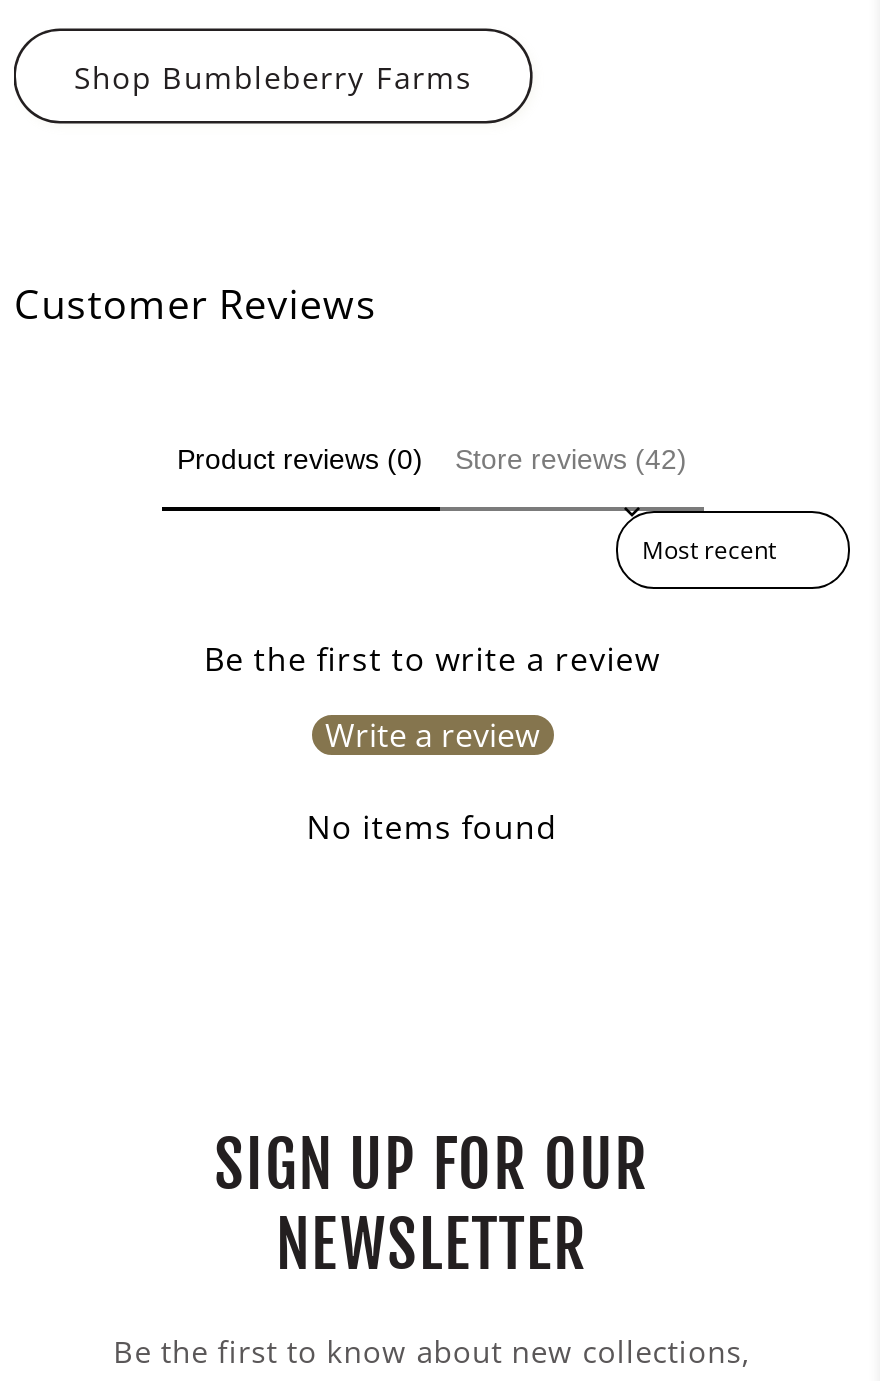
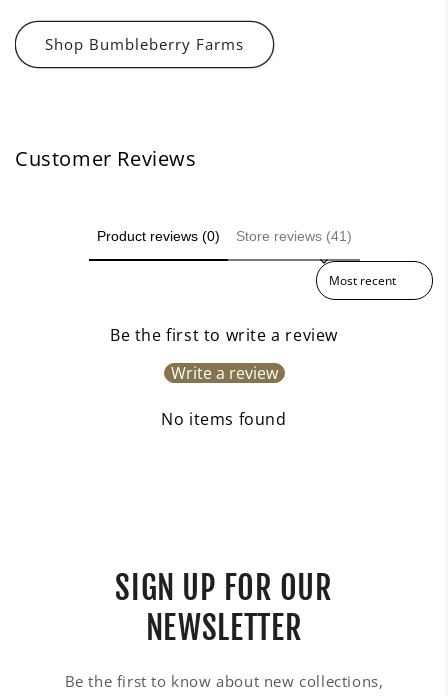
- Store reviews (42)
+ Store reviews (41)
